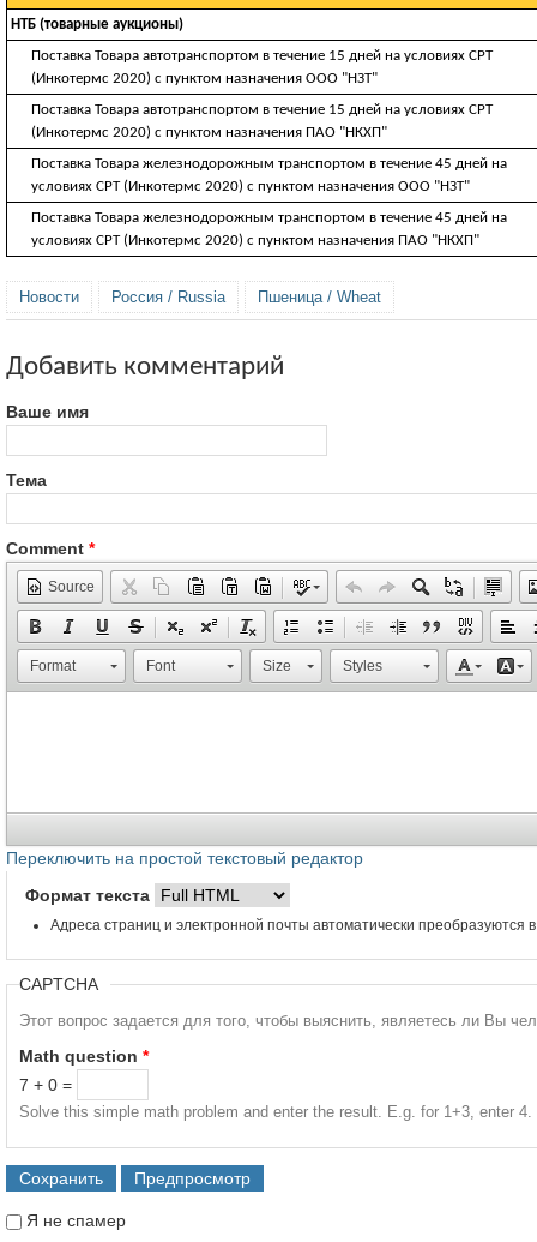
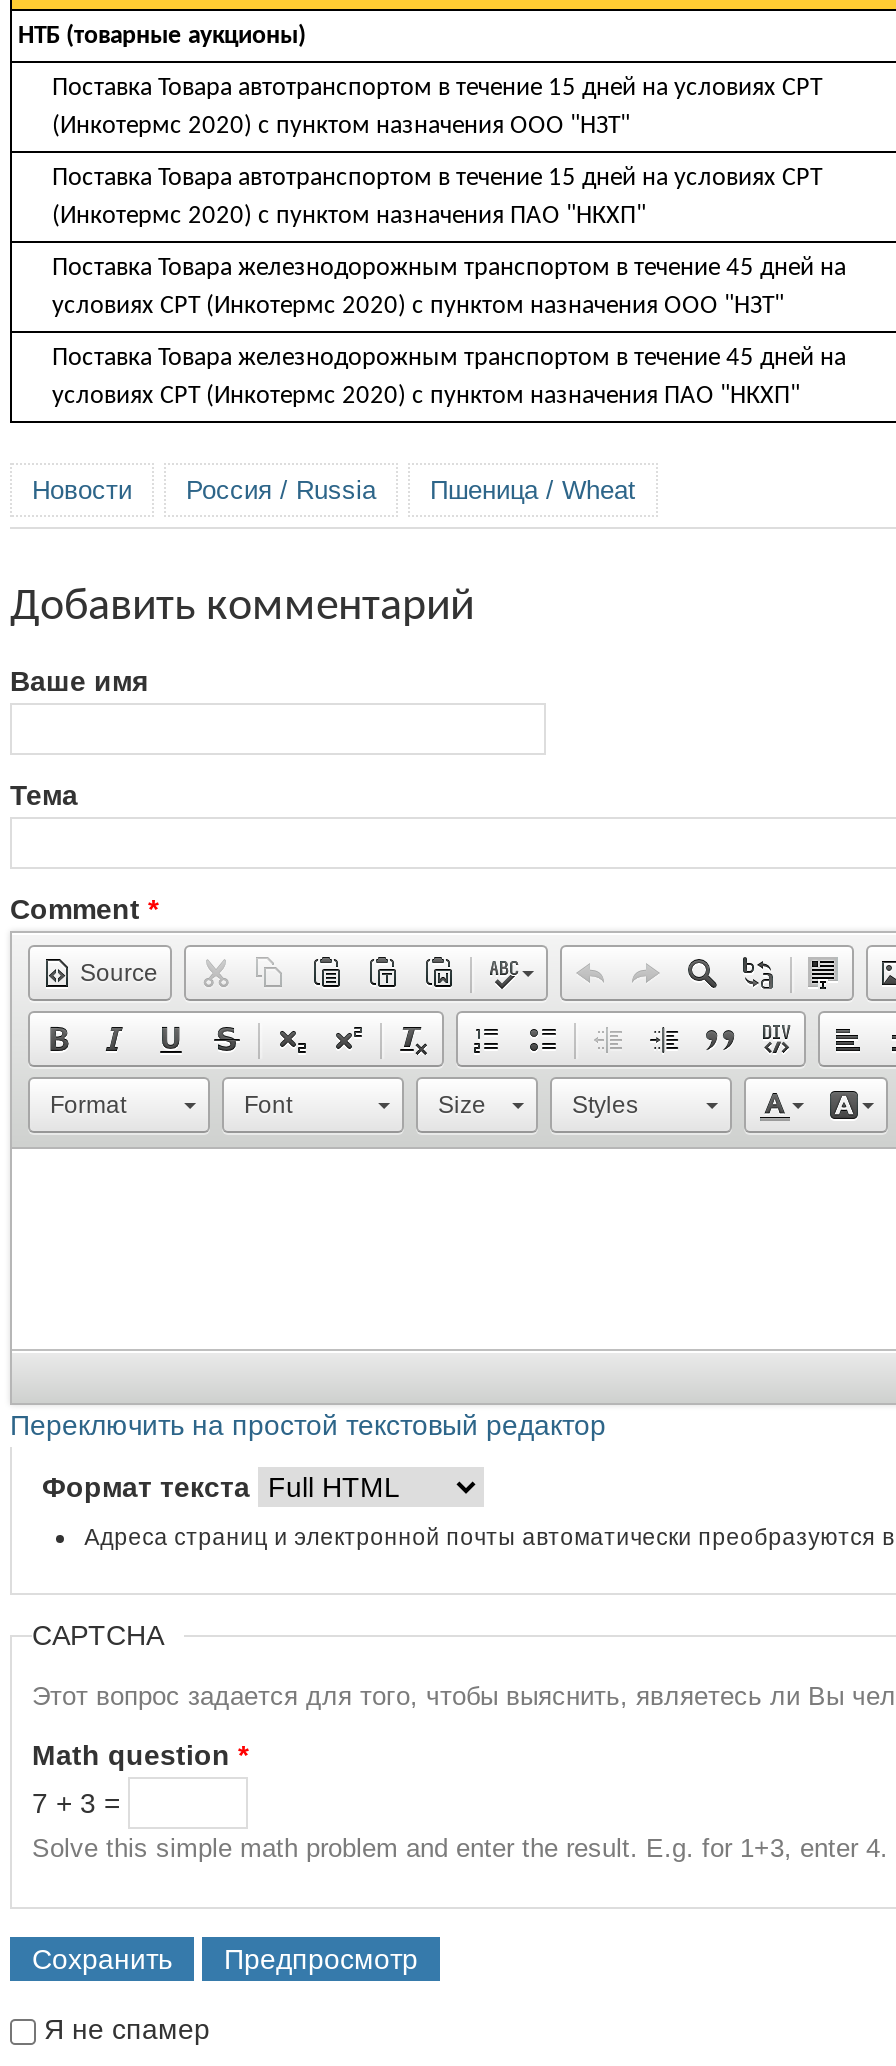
- 7 + 0 =
+ 7 + 3 =
